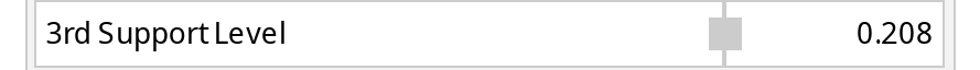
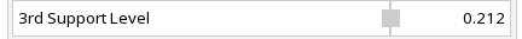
- 0.208
+ 0.212
